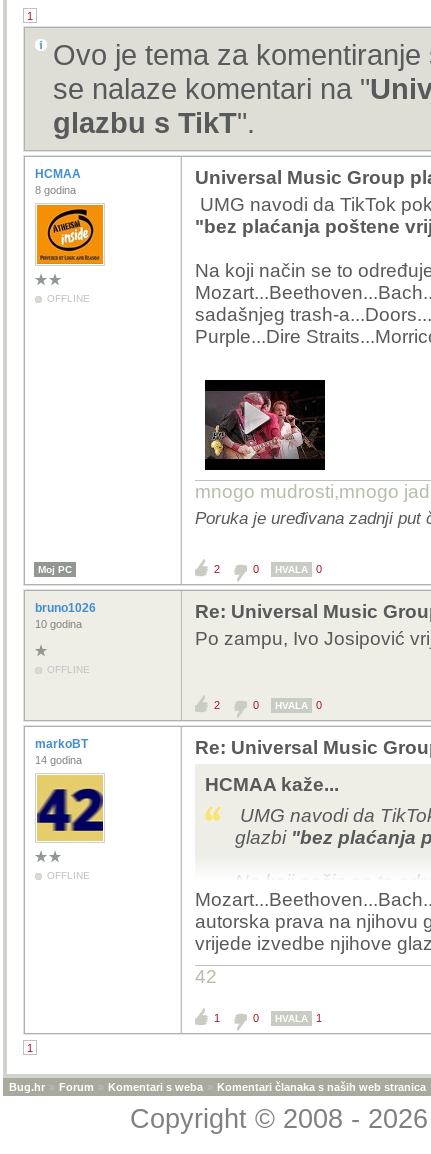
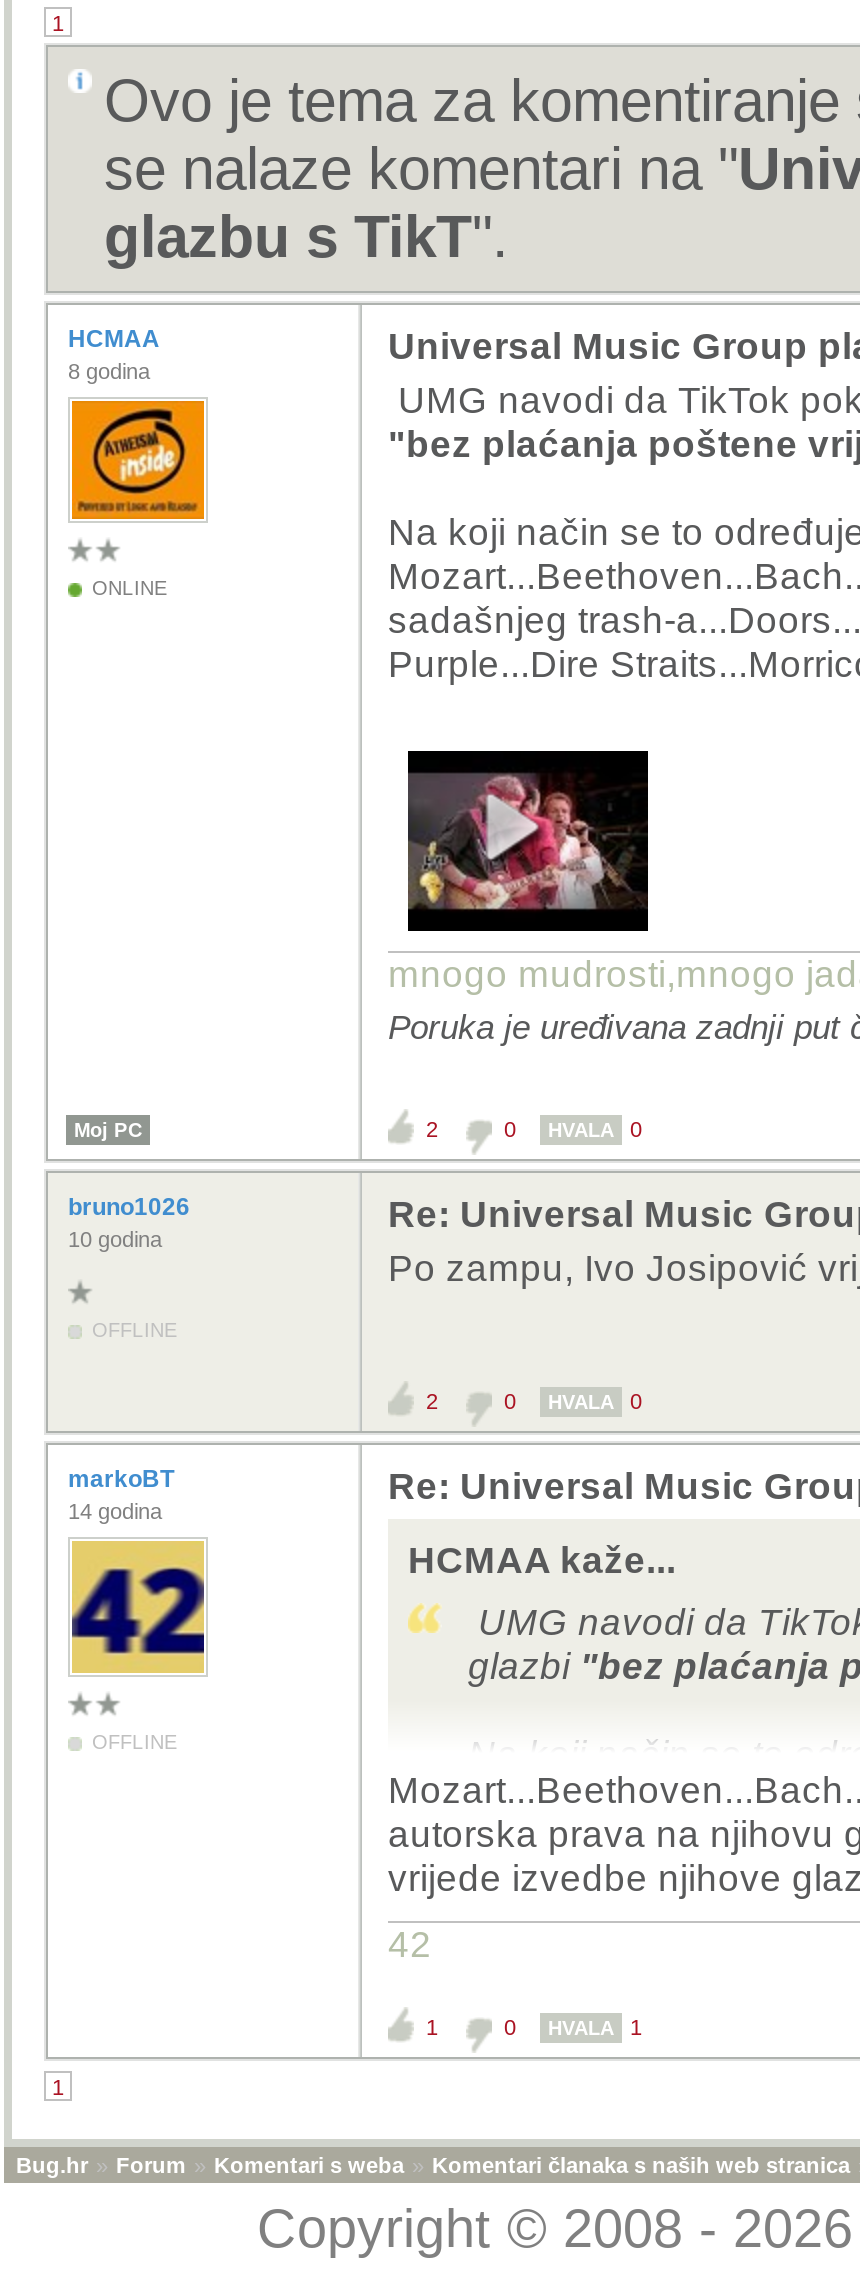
- OFFLINE
+ ONLINE
